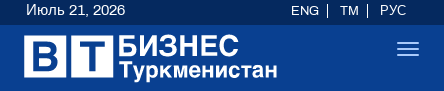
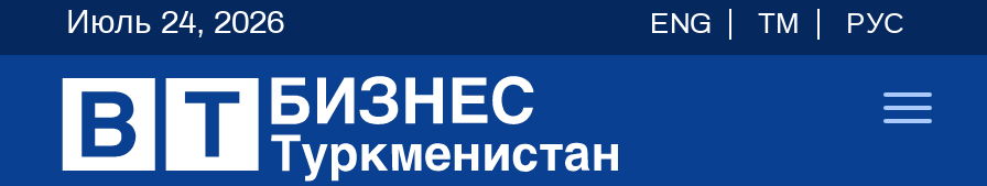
- Июль 21, 2026
+ Июль 24, 2026
